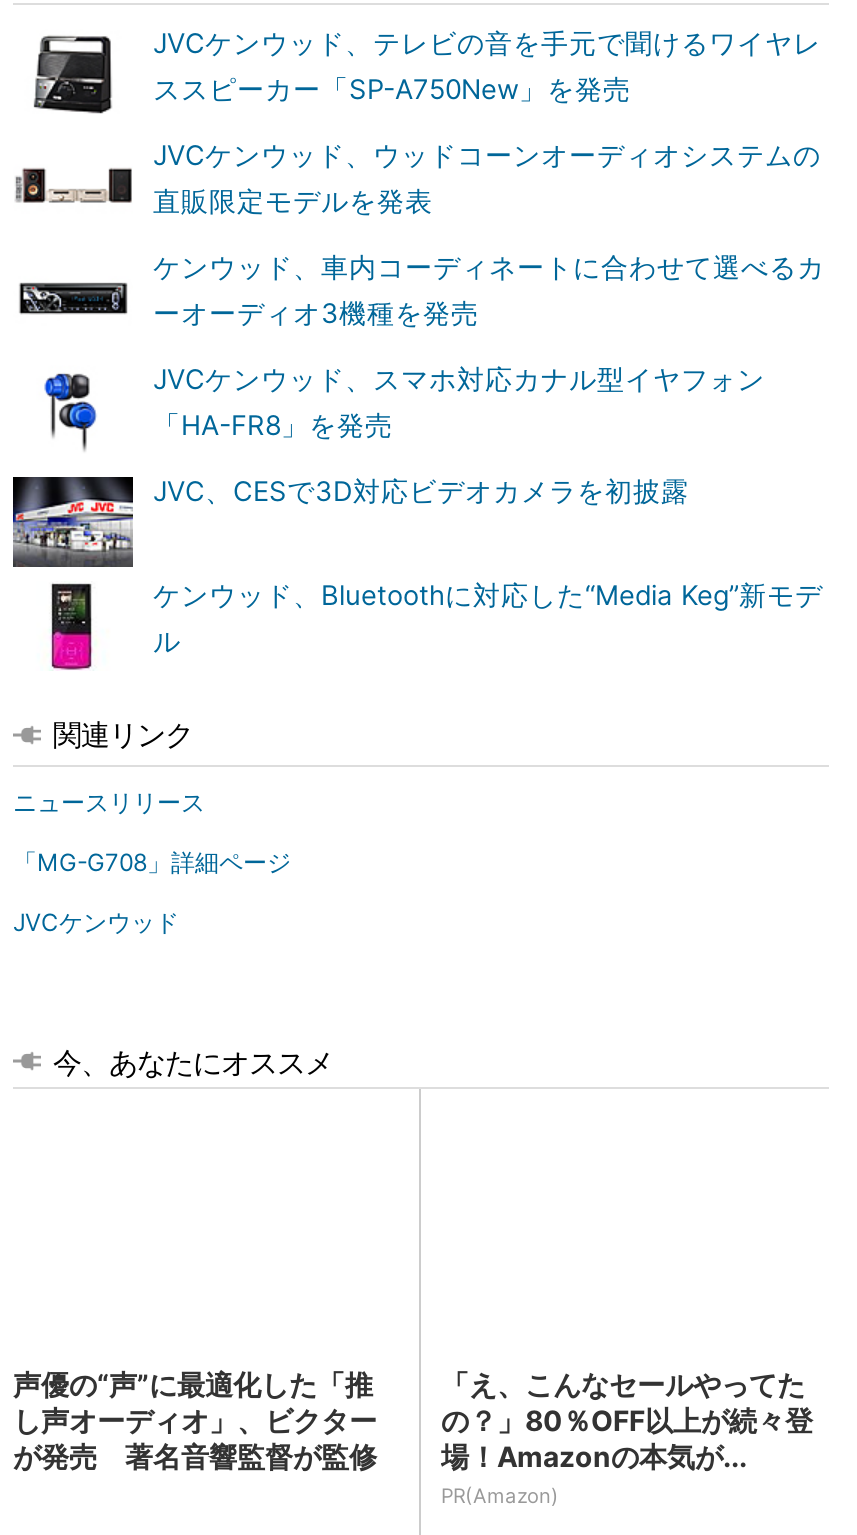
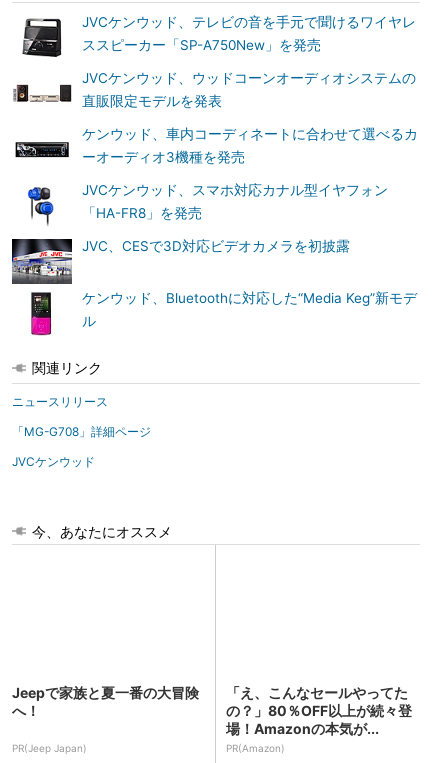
- 声優の“声”に最適化した「推
- し声オーディオ」、ビクター
- が発売 著名音響監督が監修
+ Jeepで家族と夏一番の大冒険
+ へ！
+ PR(Jeep Japan)
